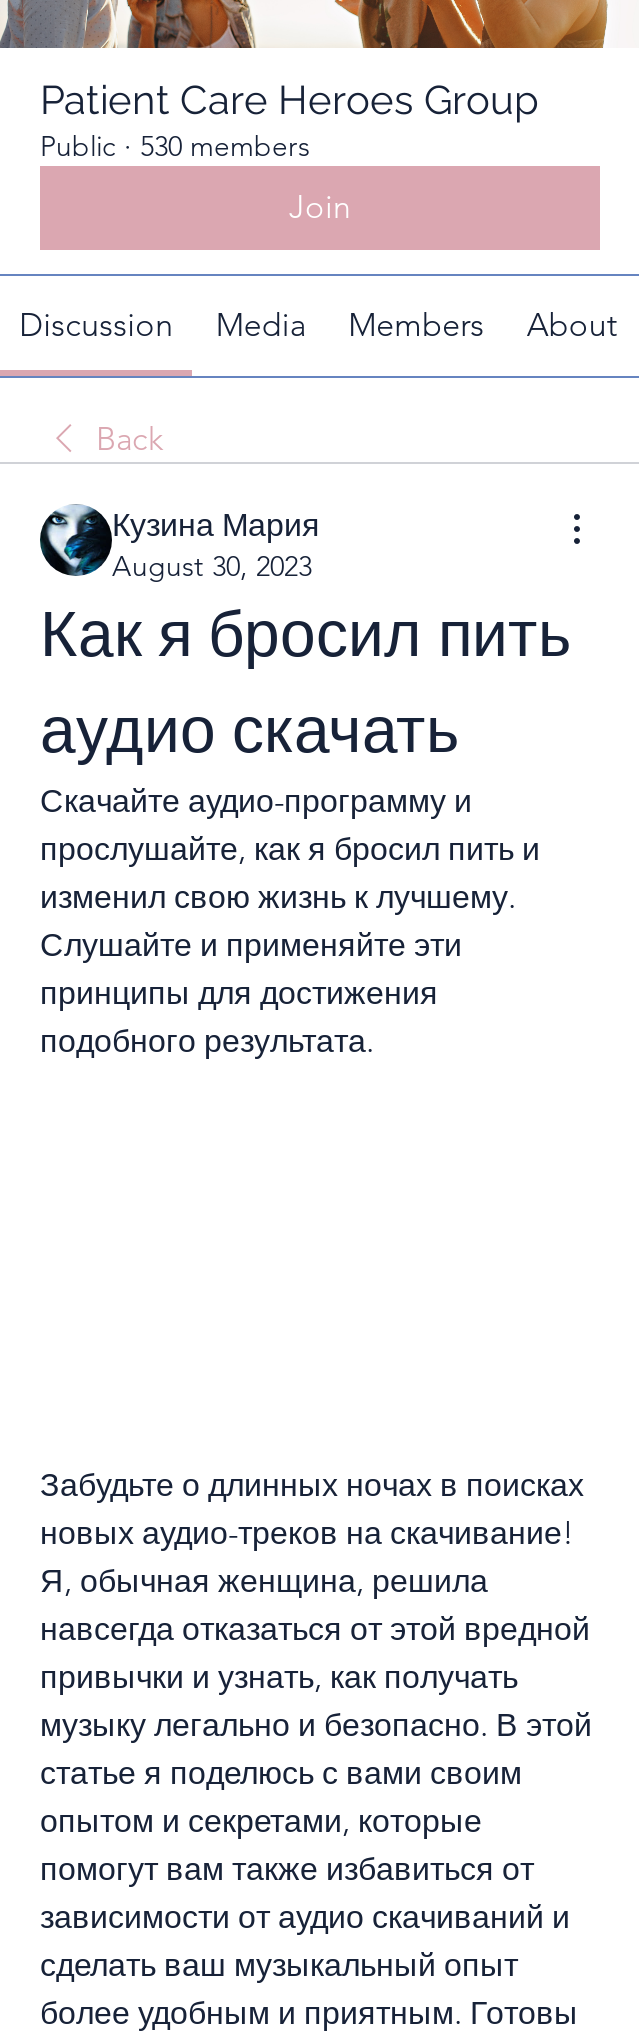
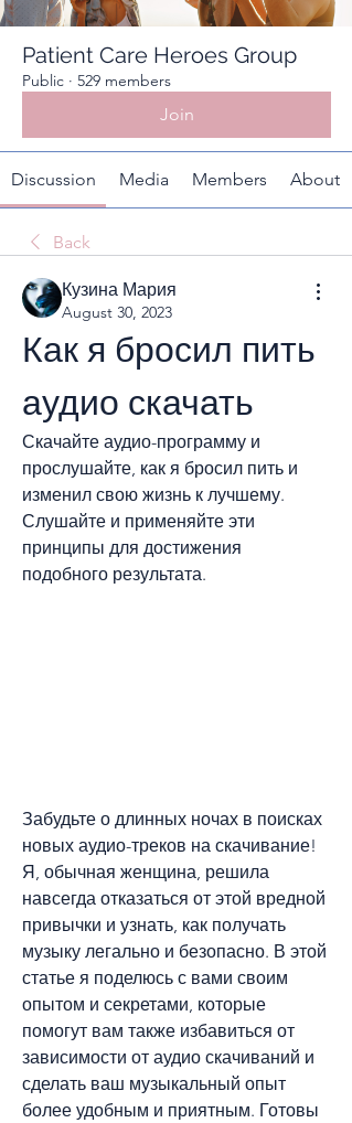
- Public · 530 members
+ Public · 529 members
